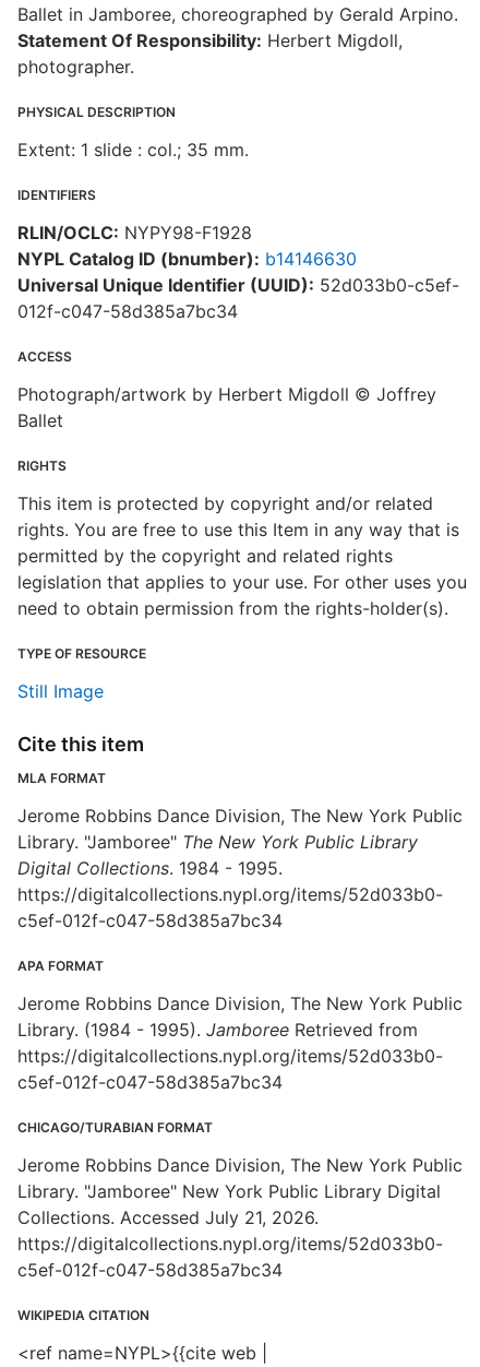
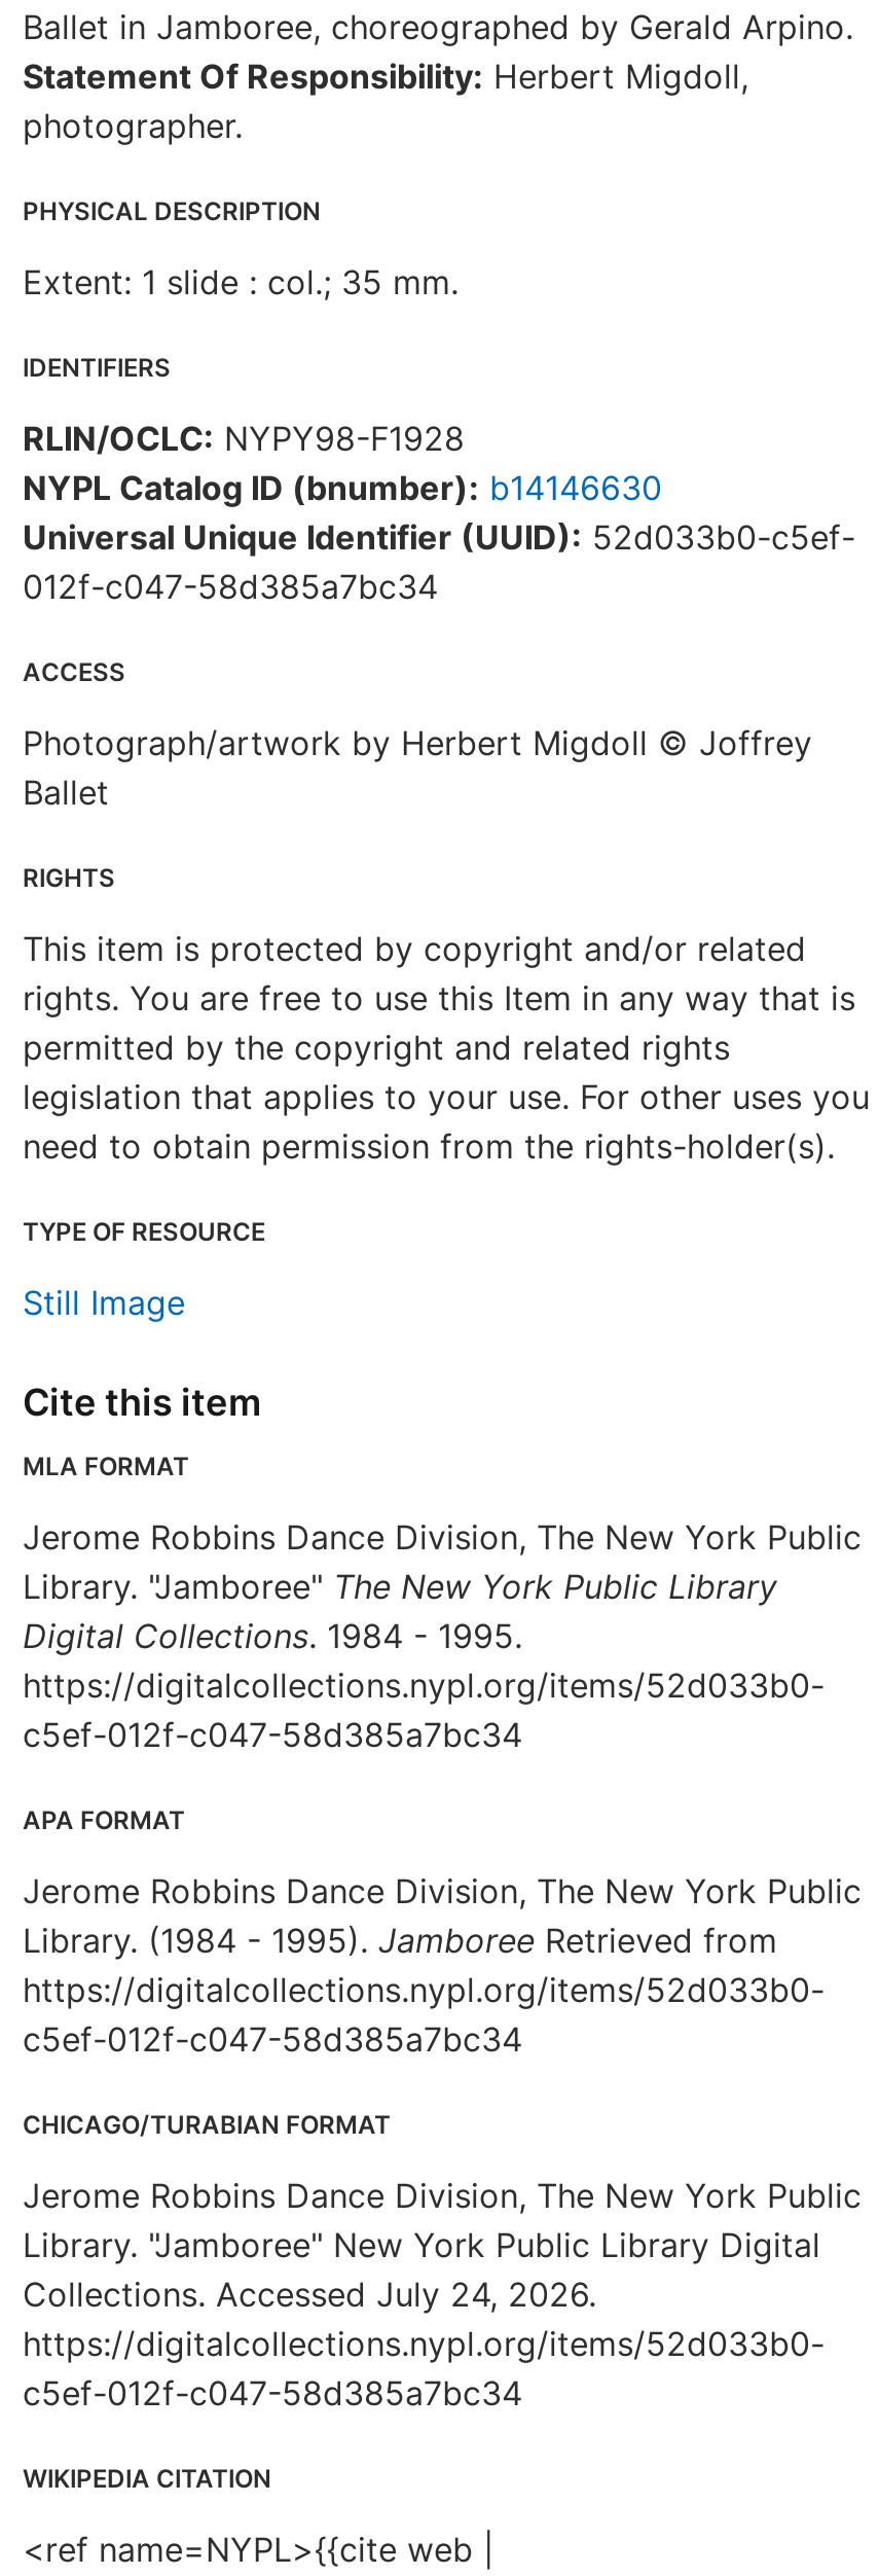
- Collections. Accessed July 21, 2026.
+ Collections. Accessed July 24, 2026.
